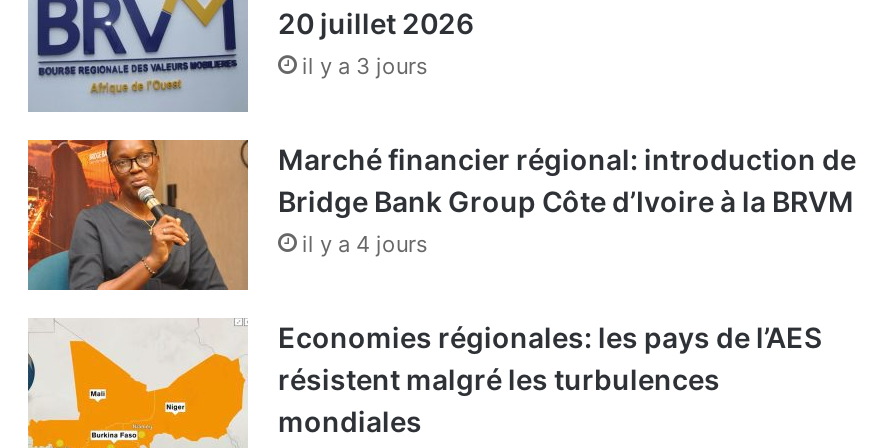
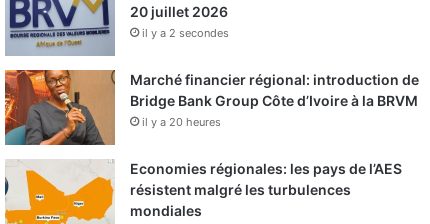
- il y a 3 jours
+ il y a 2 secondes

- il y a 4 jours
+ il y a 20 heures
